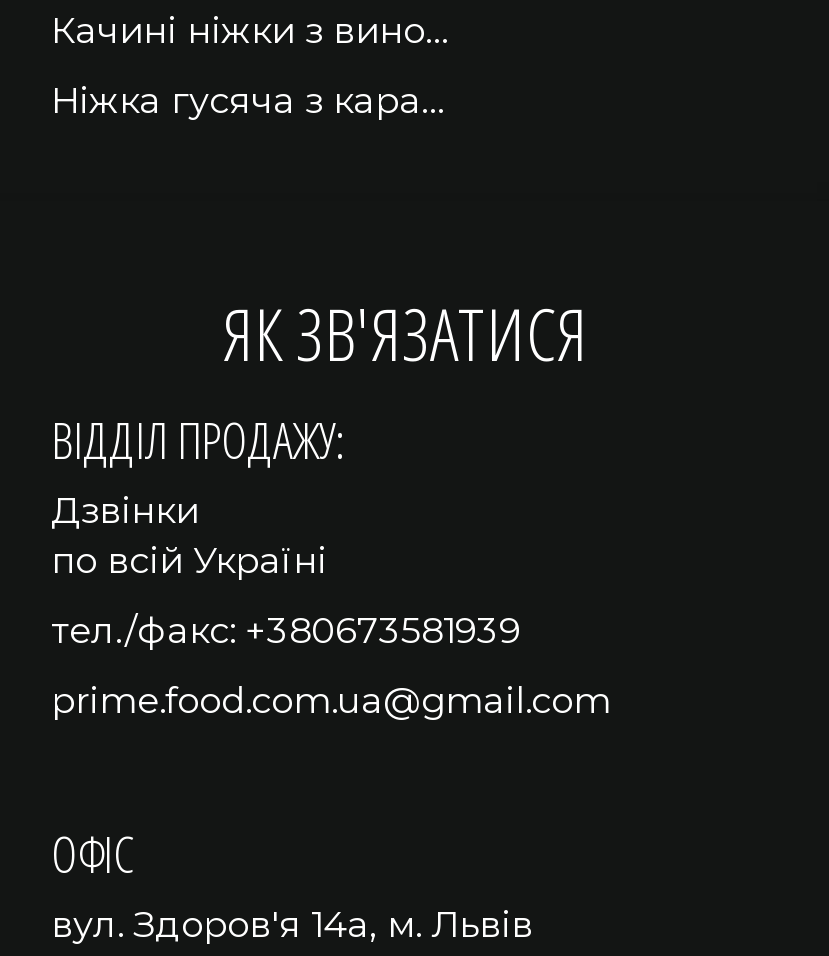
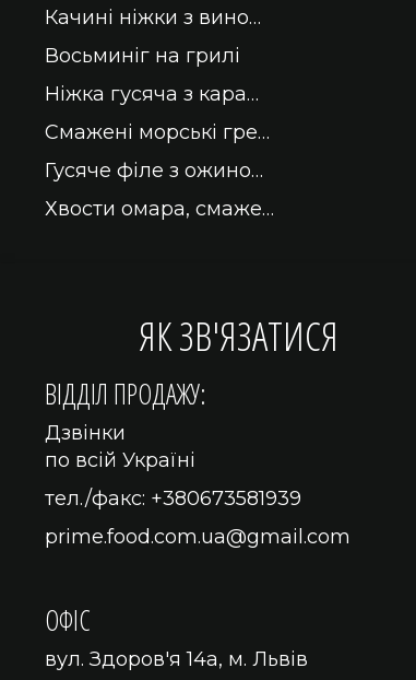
+ Восьминіг на грилі

+ Cмажені морські гре…
+ Гусяче філе з ожино…
+ Хвости омара, смаже…
